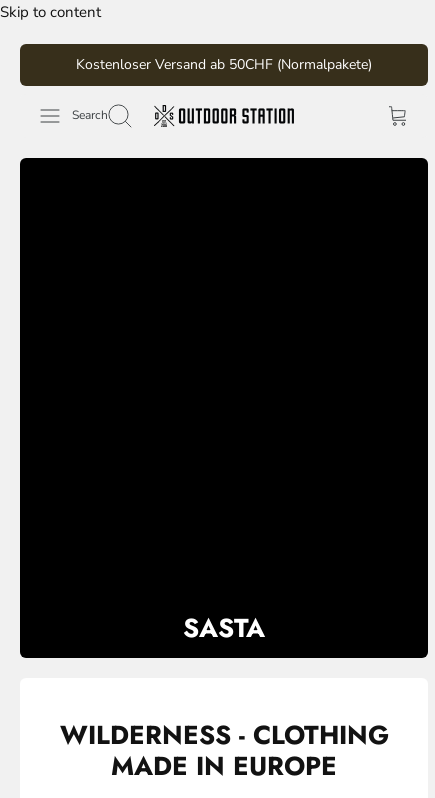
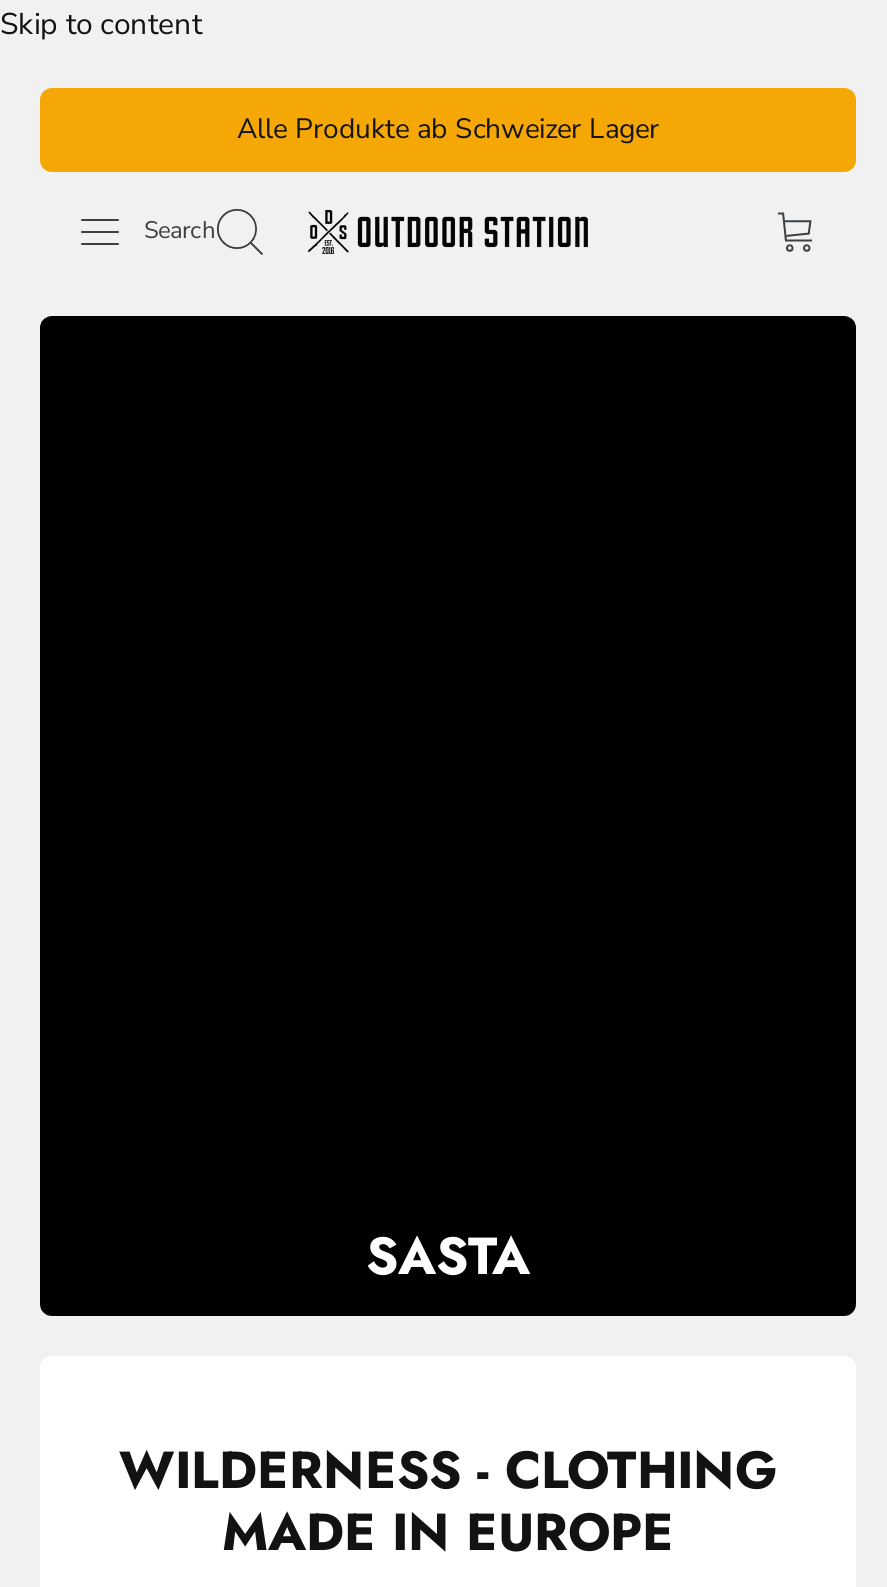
- Kostenloser Versand ab 50CHF (Normalpakete)
+ Alle Produkte ab Schweizer Lager
